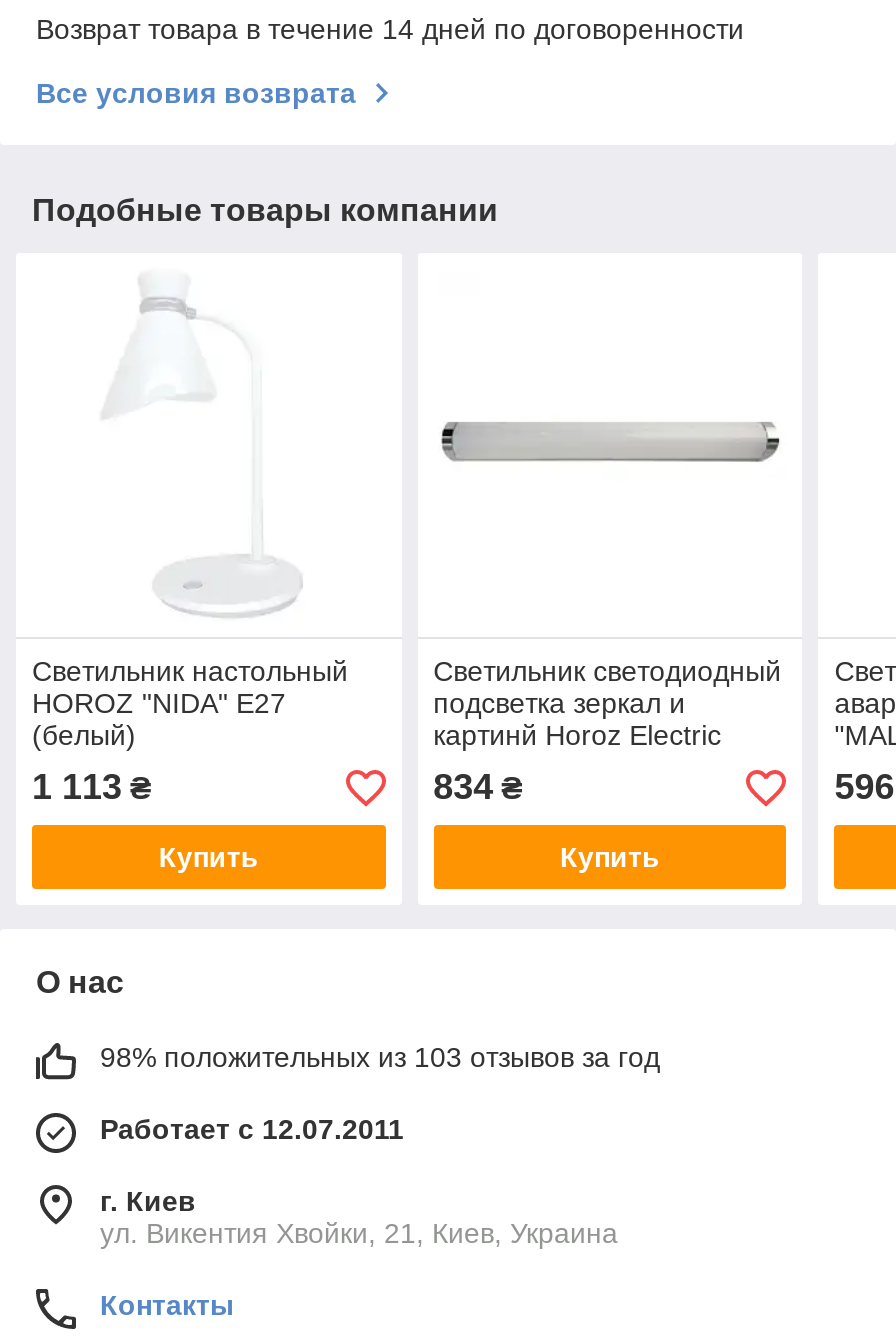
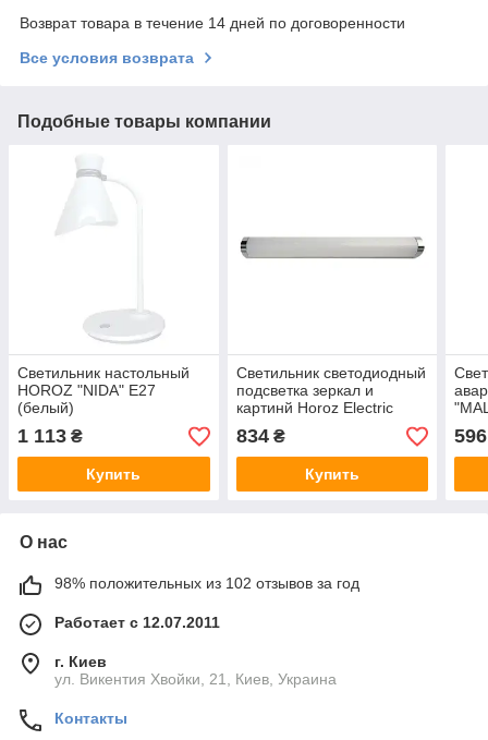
- 98% положительных из 103 отзывов за год
+ 98% положительных из 102 отзывов за год
